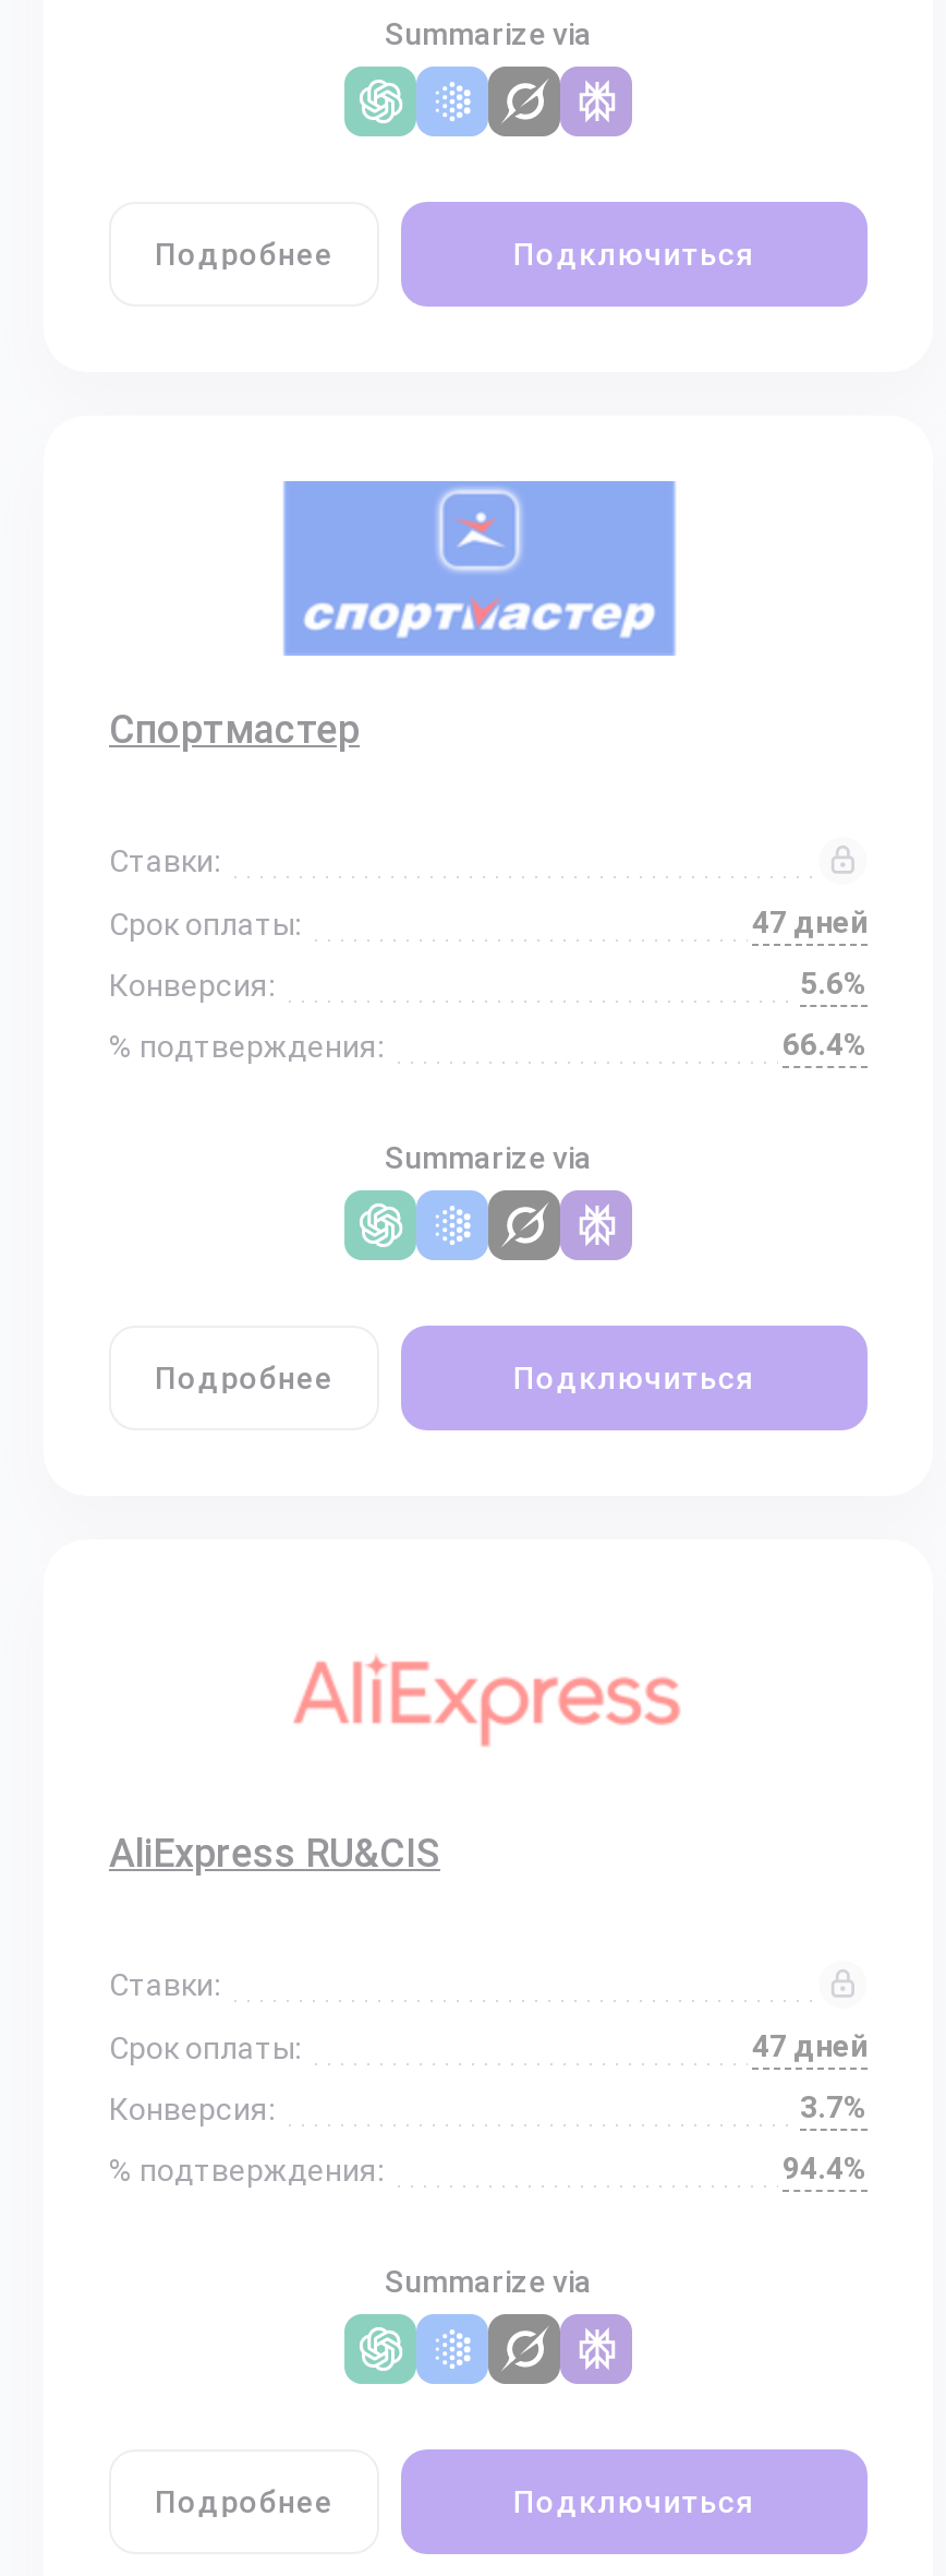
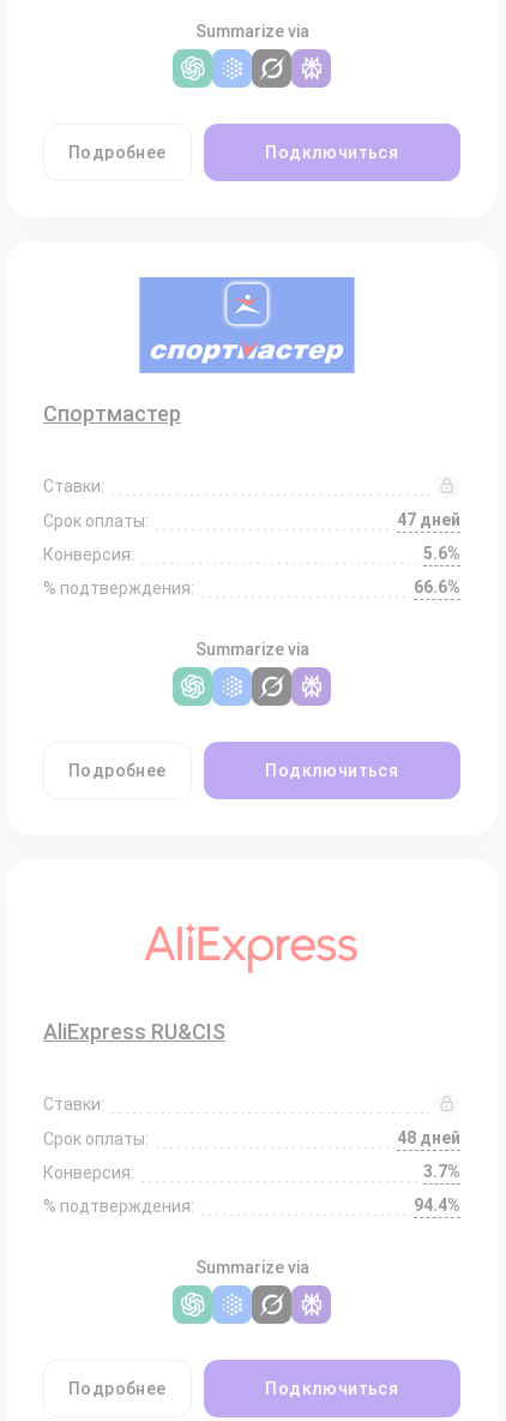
- 66.4%
+ 66.6%

- 47 дней
+ 48 дней
